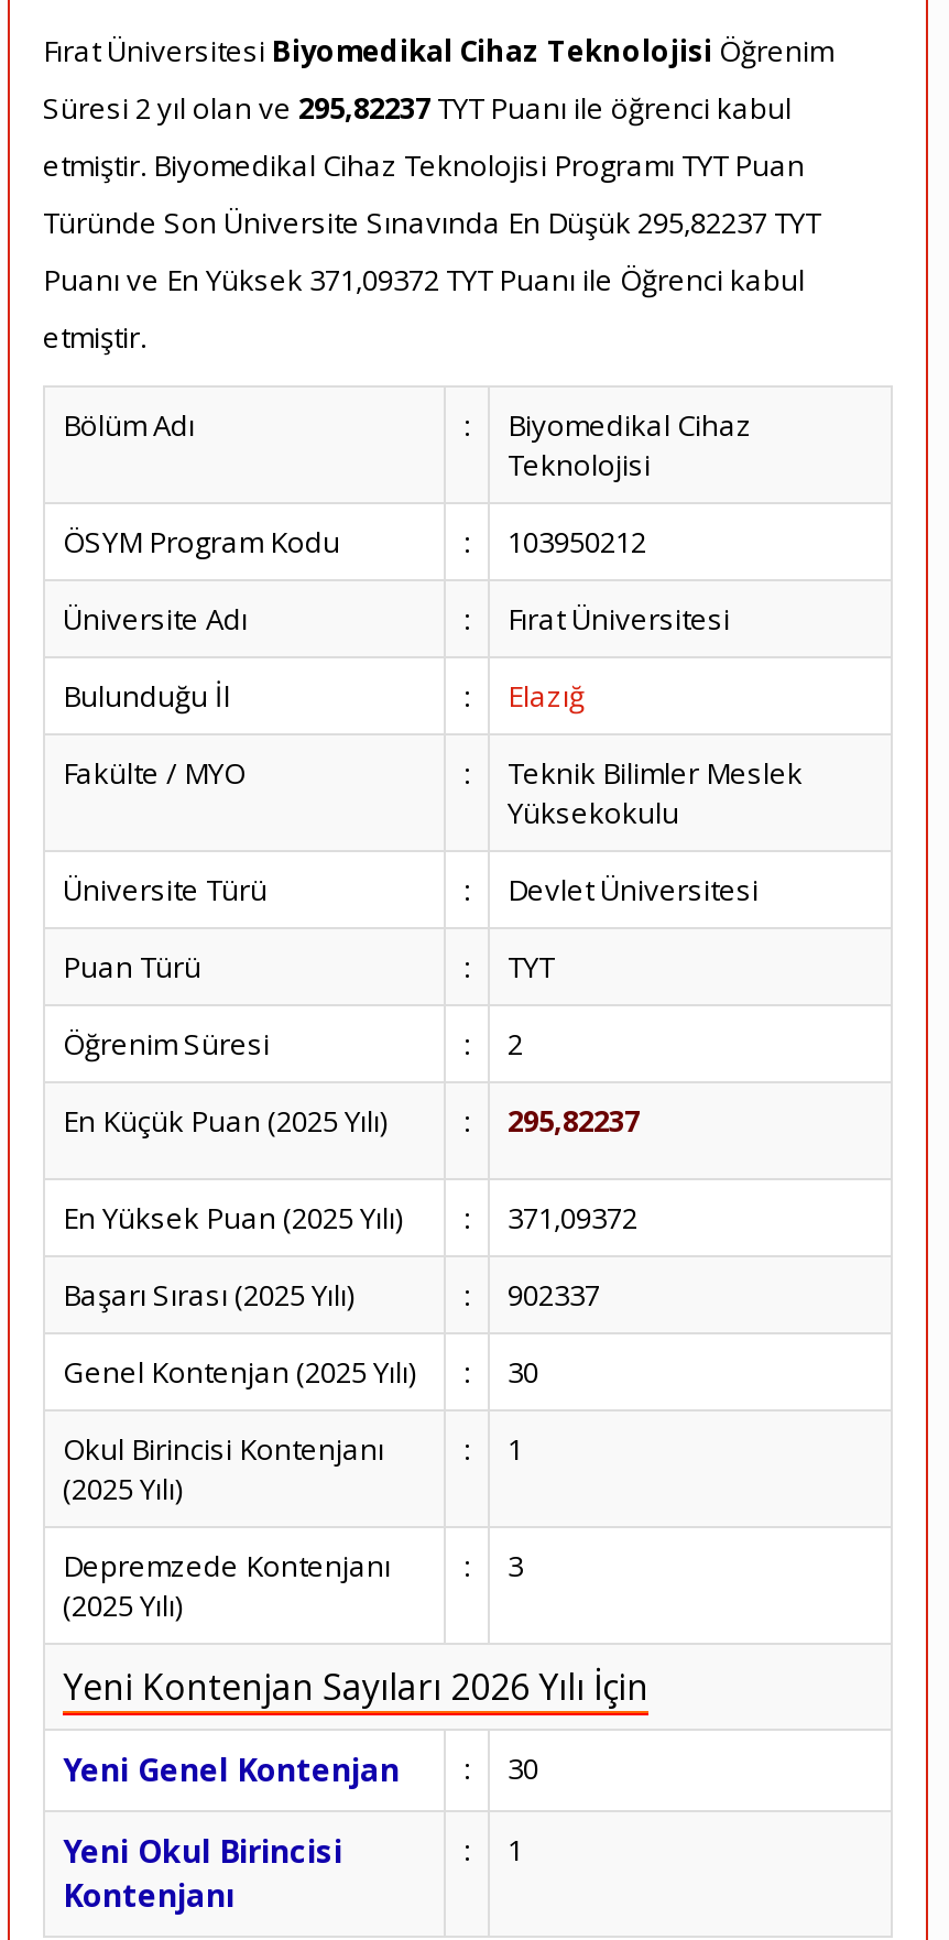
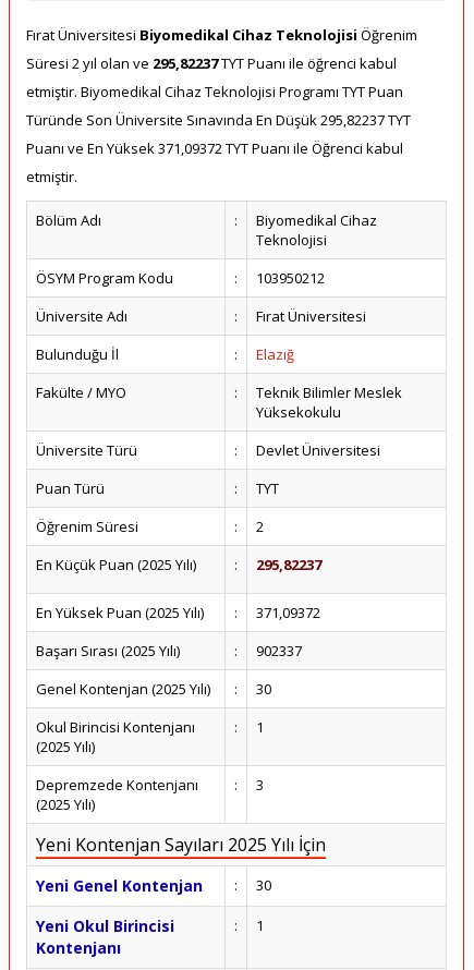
- Yeni Kontenjan Sayıları 2026 Yılı İçin
+ Yeni Kontenjan Sayıları 2025 Yılı İçin
